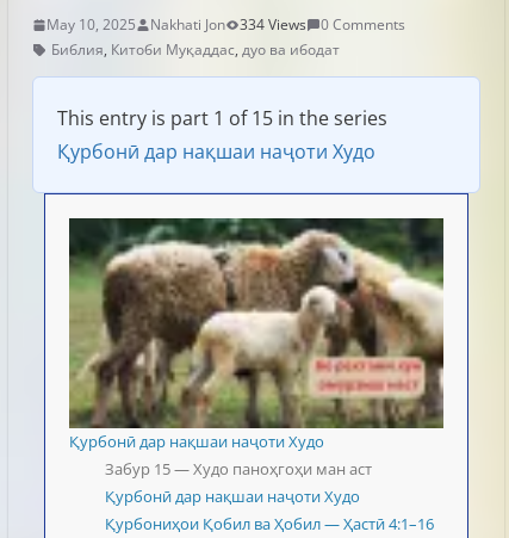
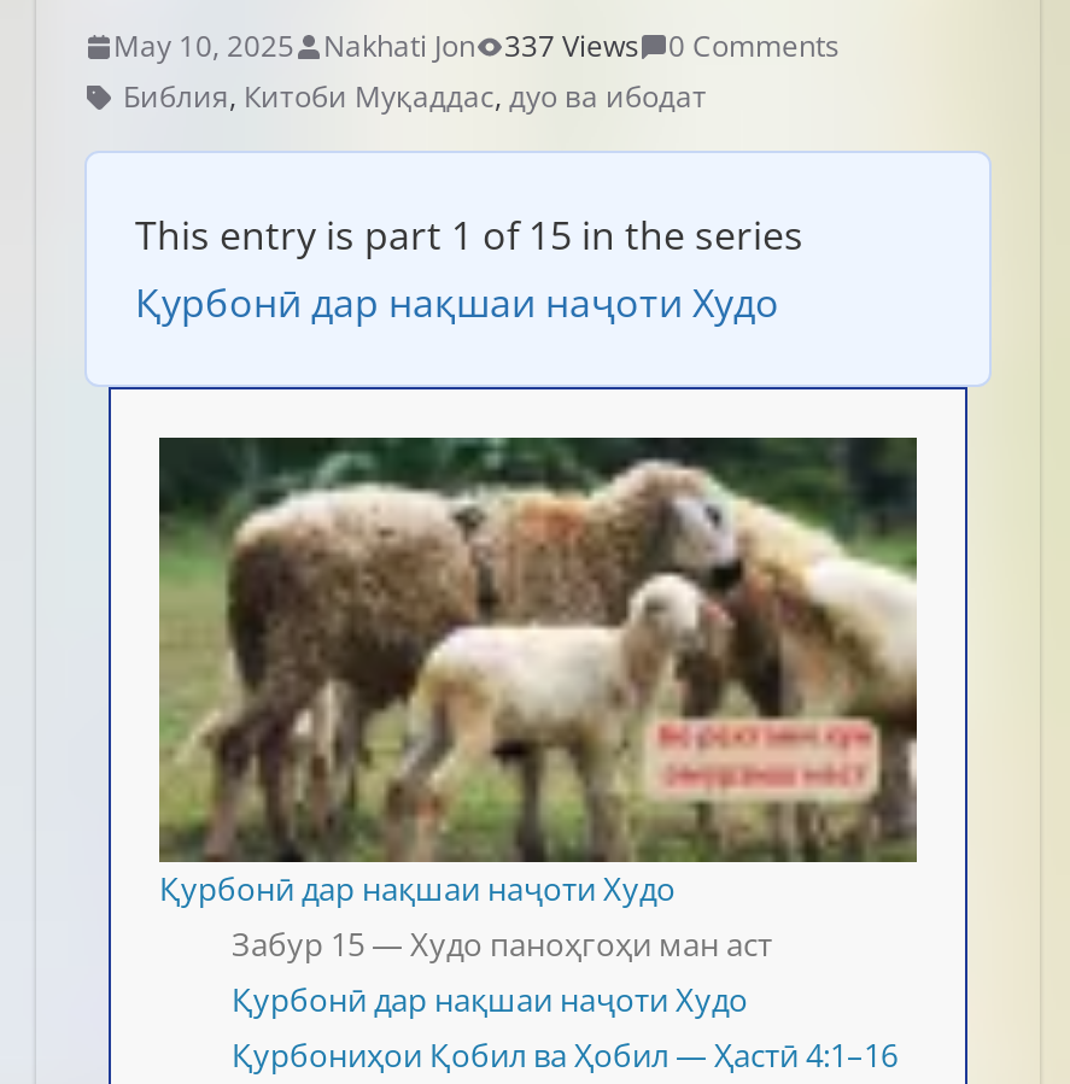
- May 10, 2025 Nakhati Jon 334 Views 0 Comments
+ May 10, 2025 Nakhati Jon 337 Views 0 Comments
